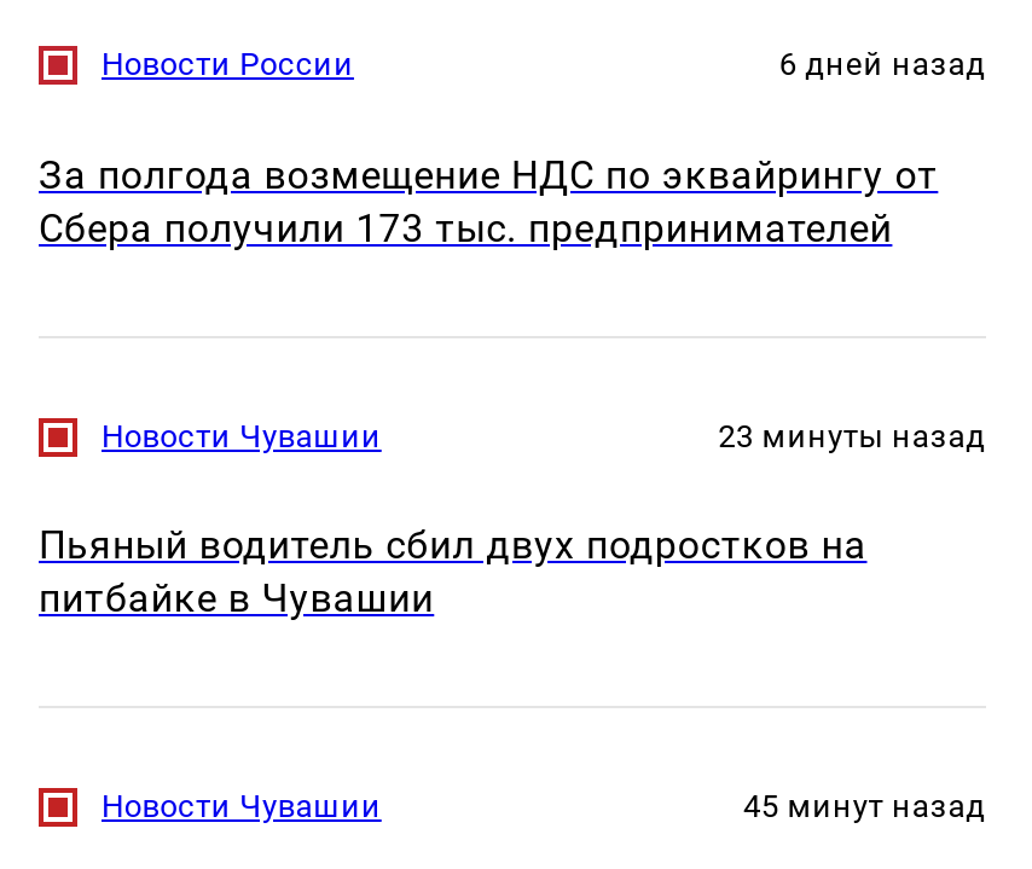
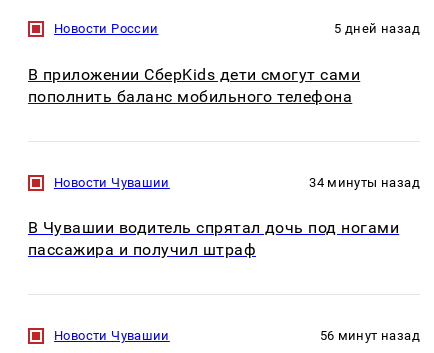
- 6 дней назад
+ 5 дней назад

- За полгода возмещение НДС по эквайрингу от
- Сбера получили 173 тыс. предпринимателей
+ В приложении СберKids дети смогут сами
+ пополнить баланс мобильного телефона

- 23 минуты назад
+ 34 минуты назад

- Пьяный водитель сбил двух подростков на
- питбайке в Чувашии
+ В Чувашии водитель спрятал дочь под ногами
+ пассажира и получил штраф

- 45 минут назад
+ 56 минут назад
